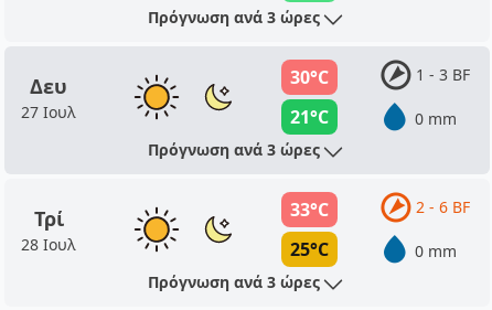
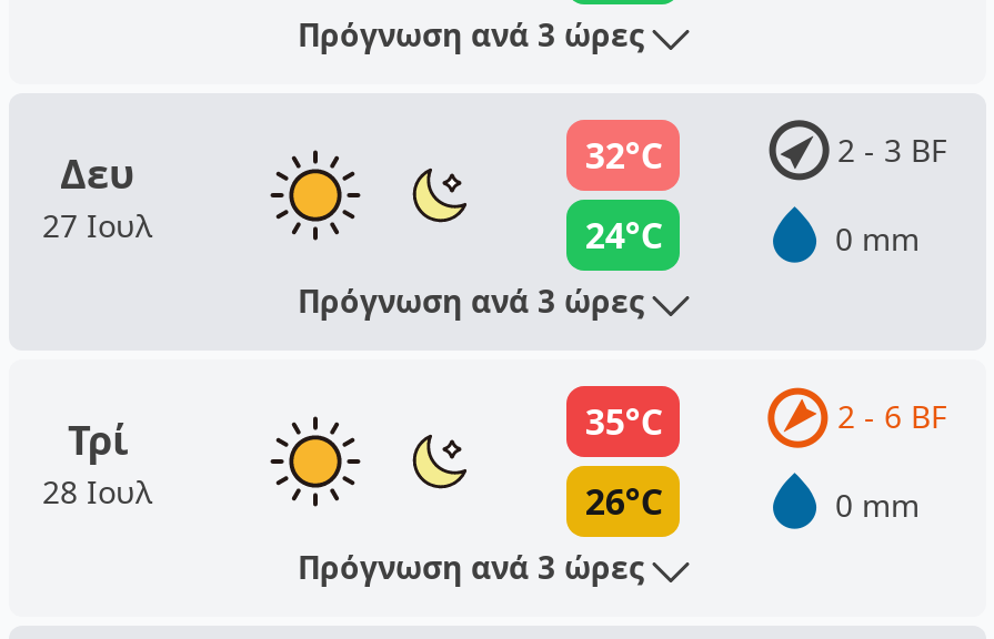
- 30°C
+ 32°C

- 1 - 3 BF
+ 2 - 3 BF

- 21°C
+ 24°C

- 33°C
+ 35°C

- 25°C
+ 26°C
